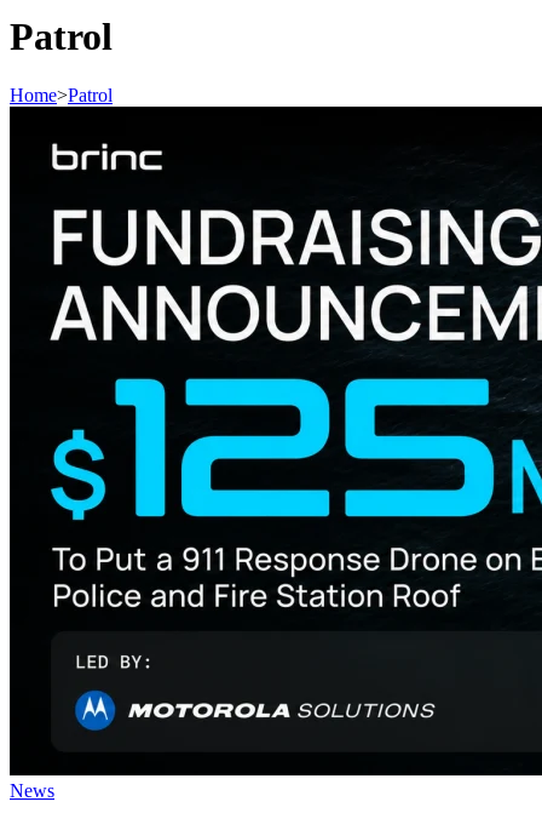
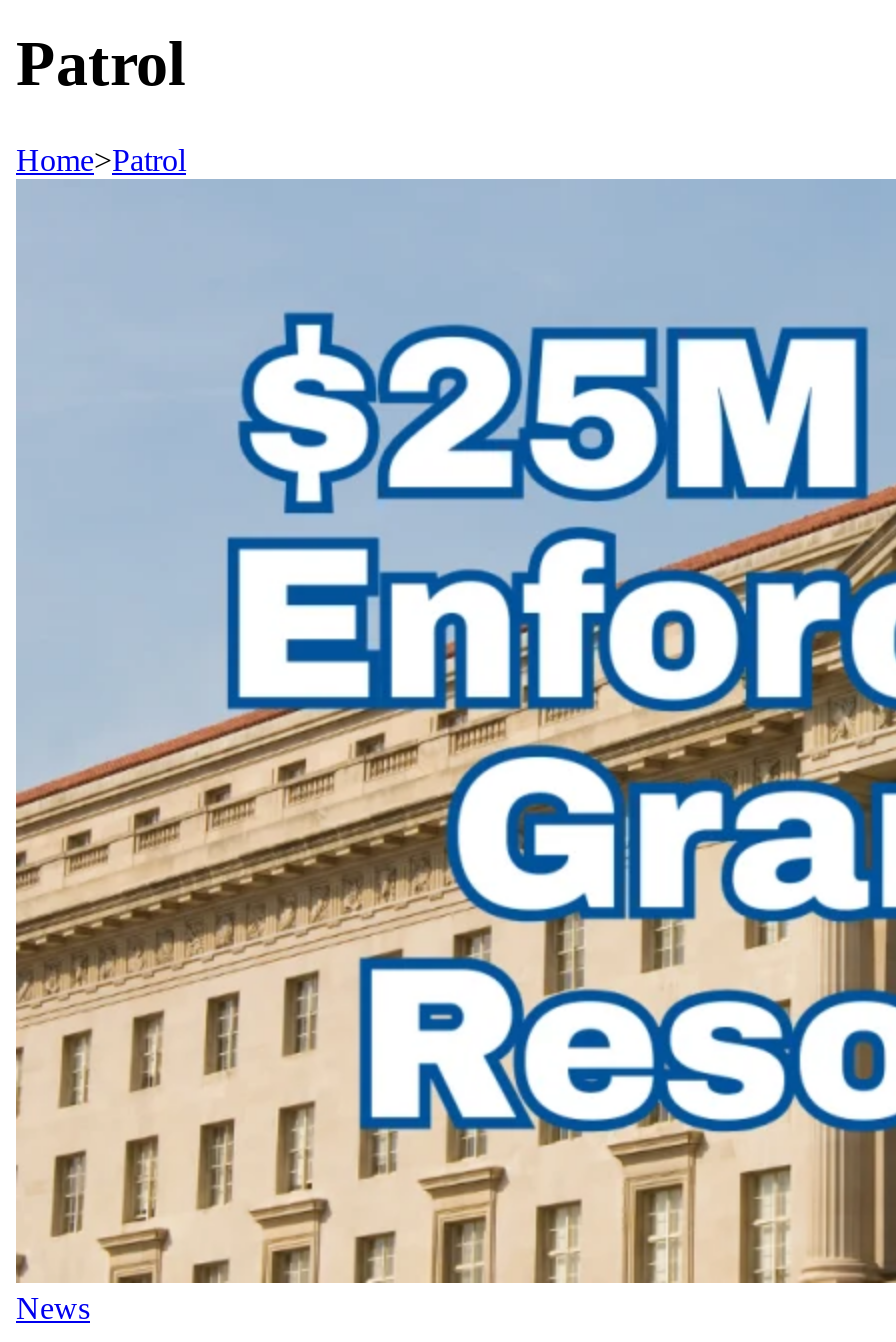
- [image]
+ [image]
